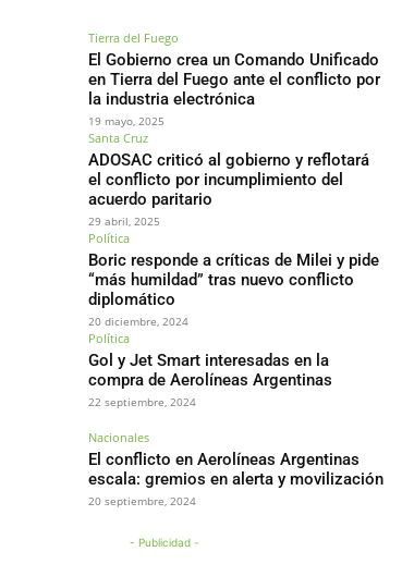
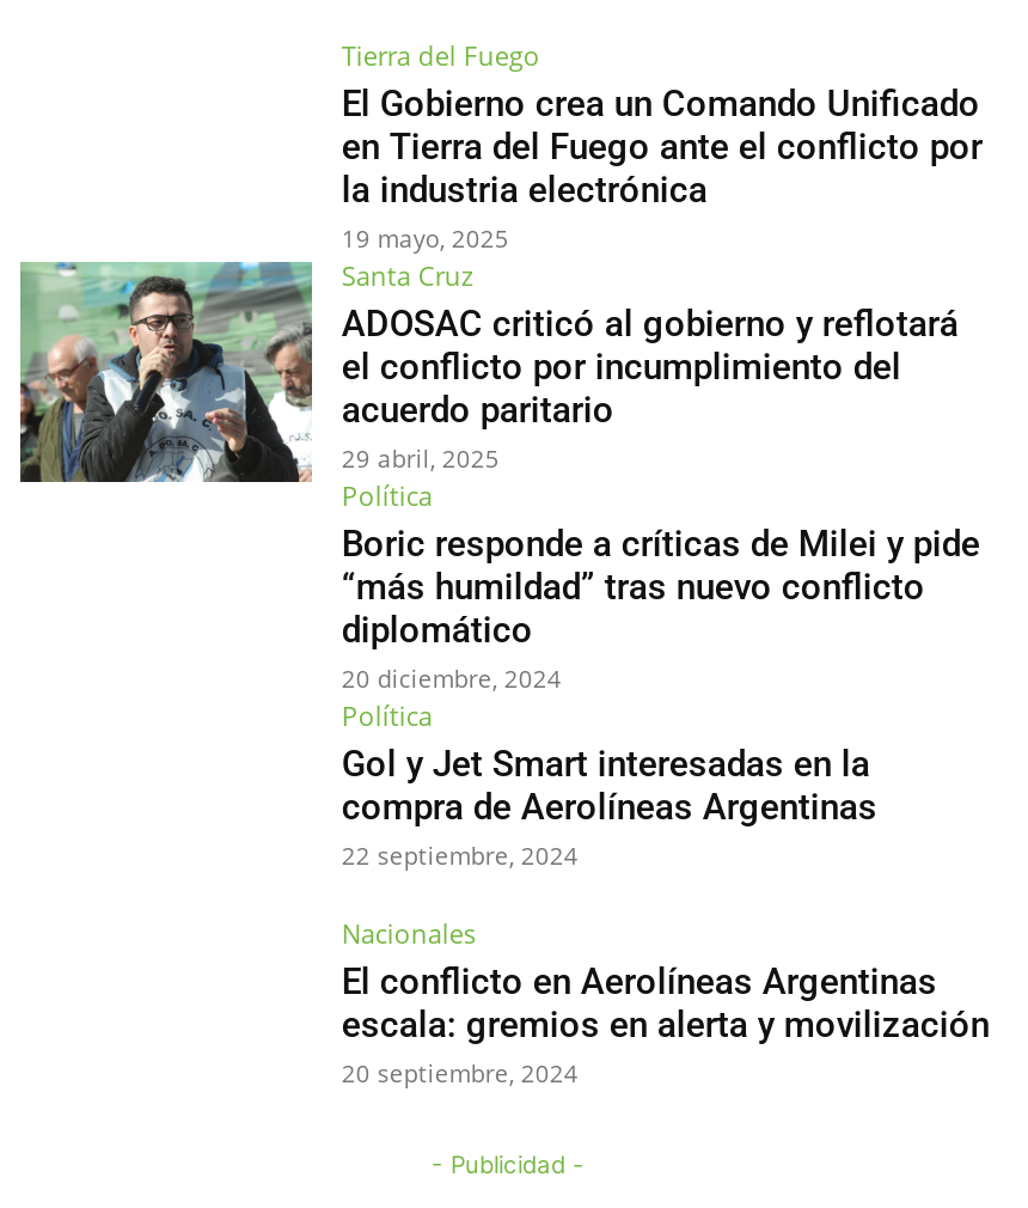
+ [image]
